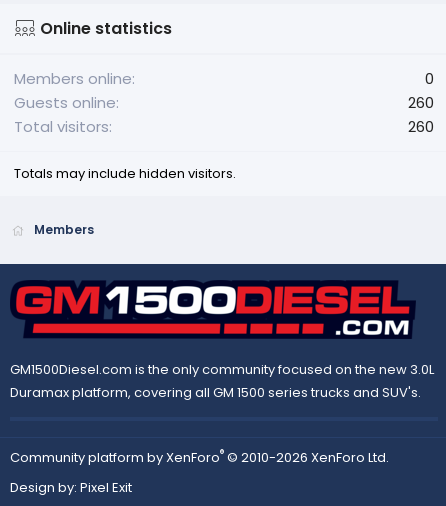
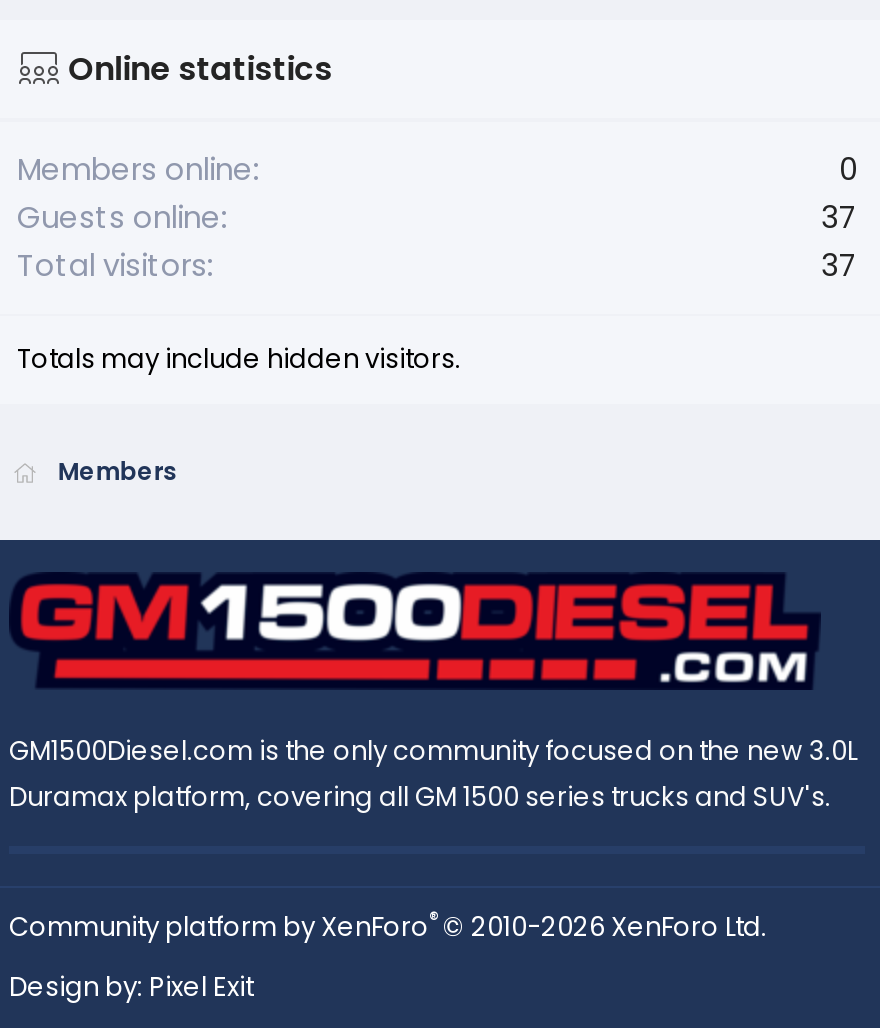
- 260
+ 37

- 260
+ 37
